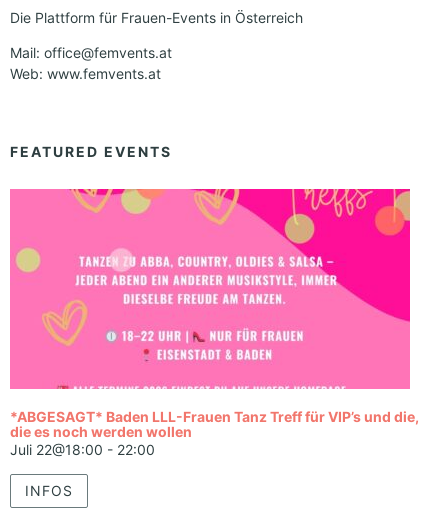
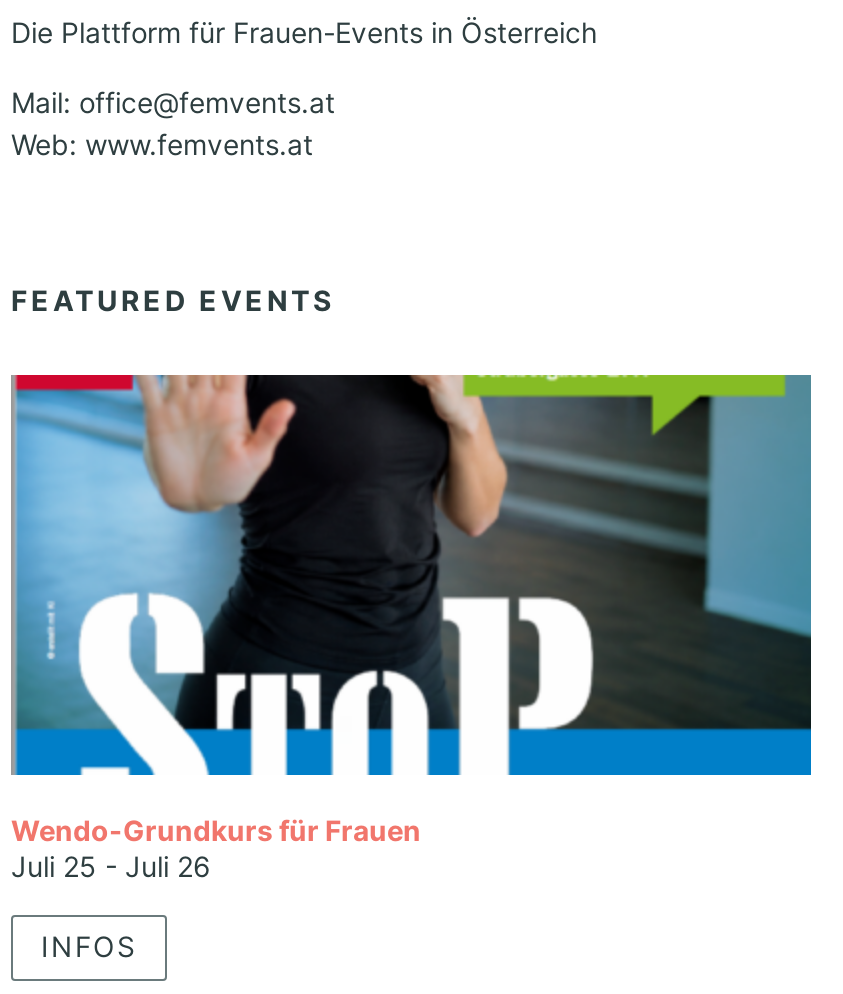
- [image]
- *ABGESAGT* Baden LLL-Frauen Tanz Treff für VIP’s und die,
- die es noch werden wollen
- Juli 22@18:00 - 22:00
+ [image]
+ Wendo-Grundkurs für Frauen
+ Juli 25 - Juli 26
